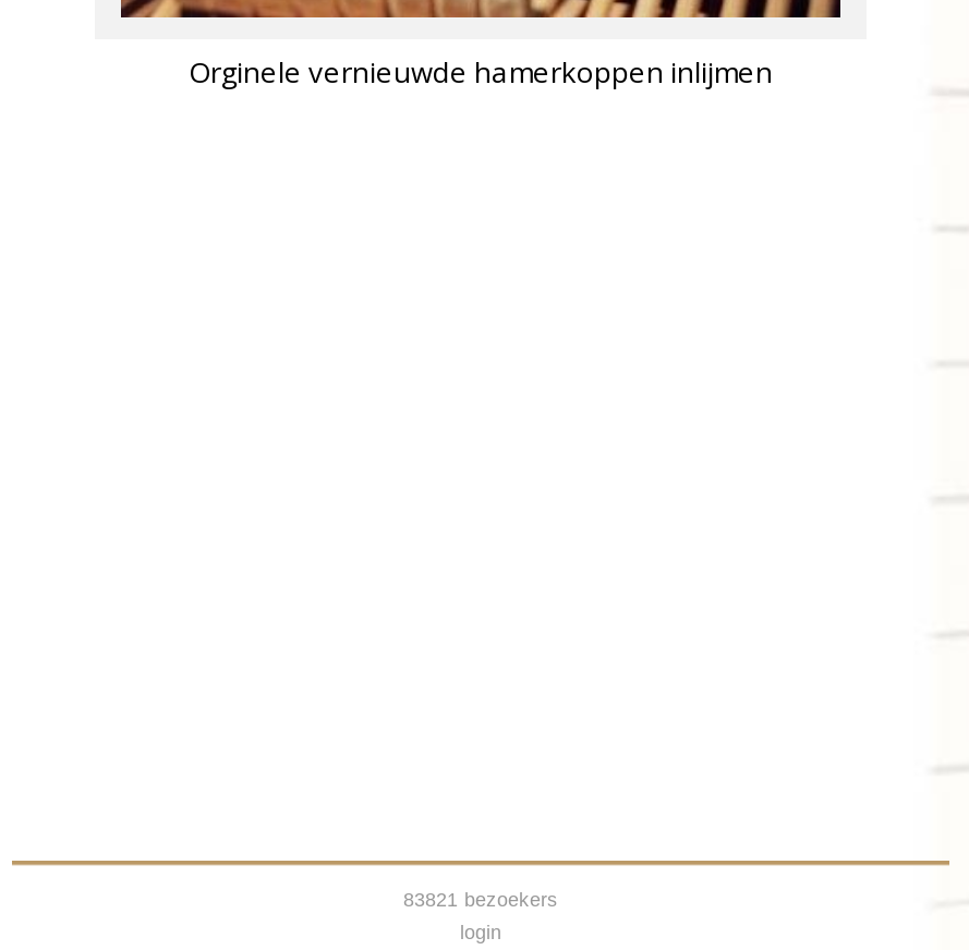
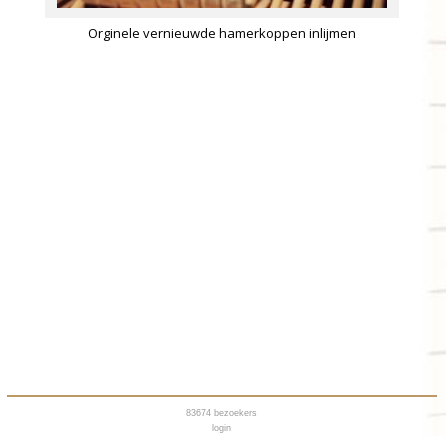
- 83821 bezoekers
+ 83674 bezoekers
